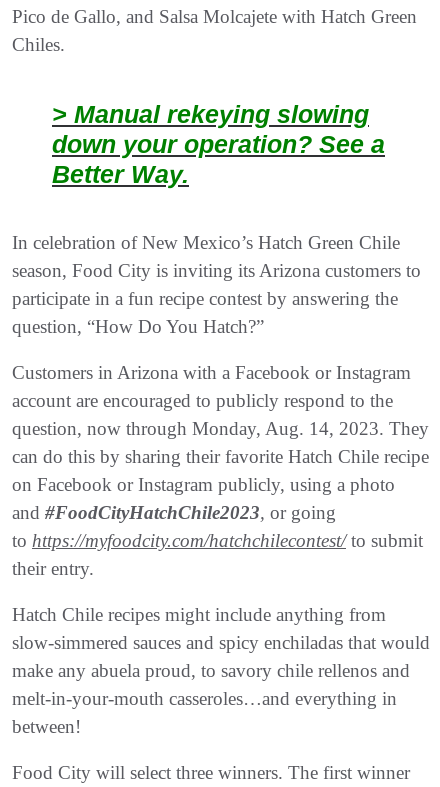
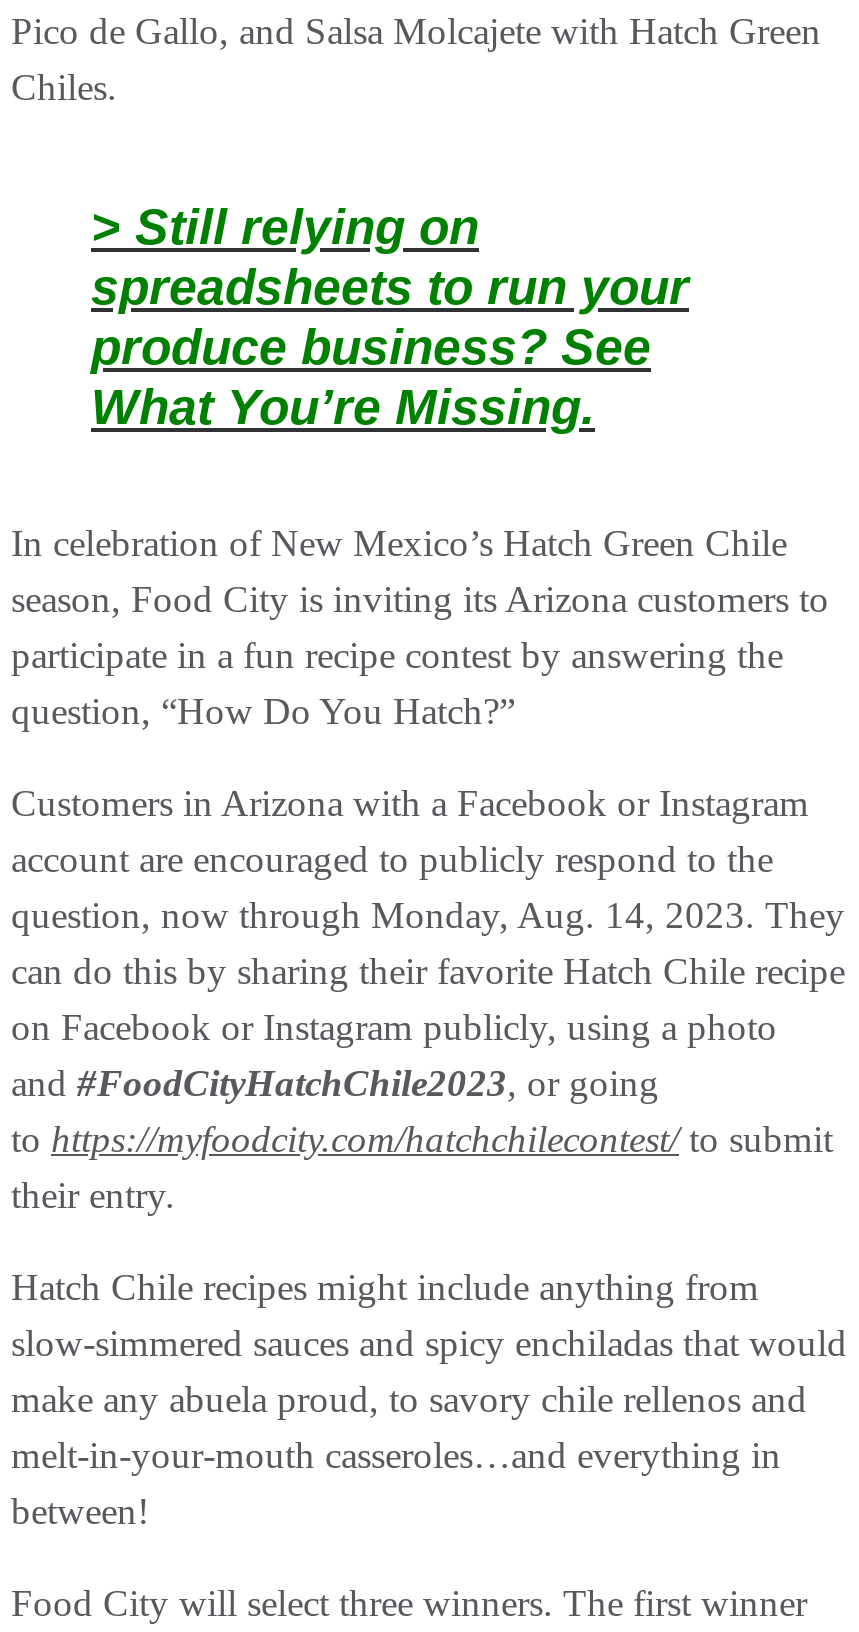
- > Manual rekeying slowing
- down your operation? See a
- Better Way.
+ > Still relying on
+ spreadsheets to run your
+ produce business? See
+ What You’re Missing.
